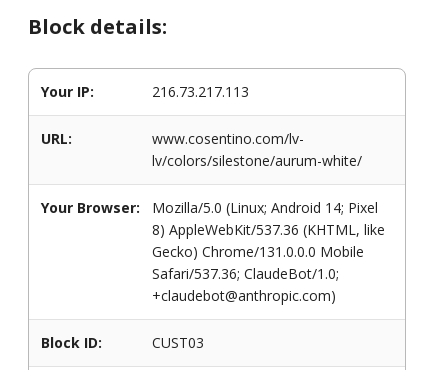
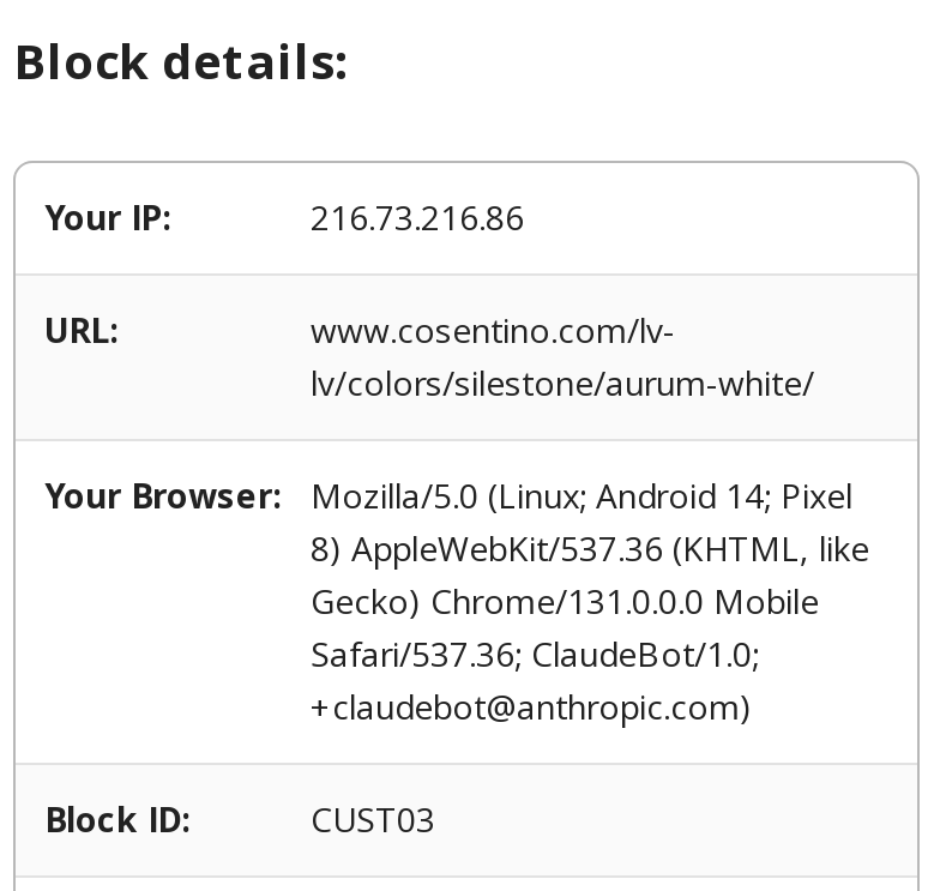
- 216.73.217.113
+ 216.73.216.86
